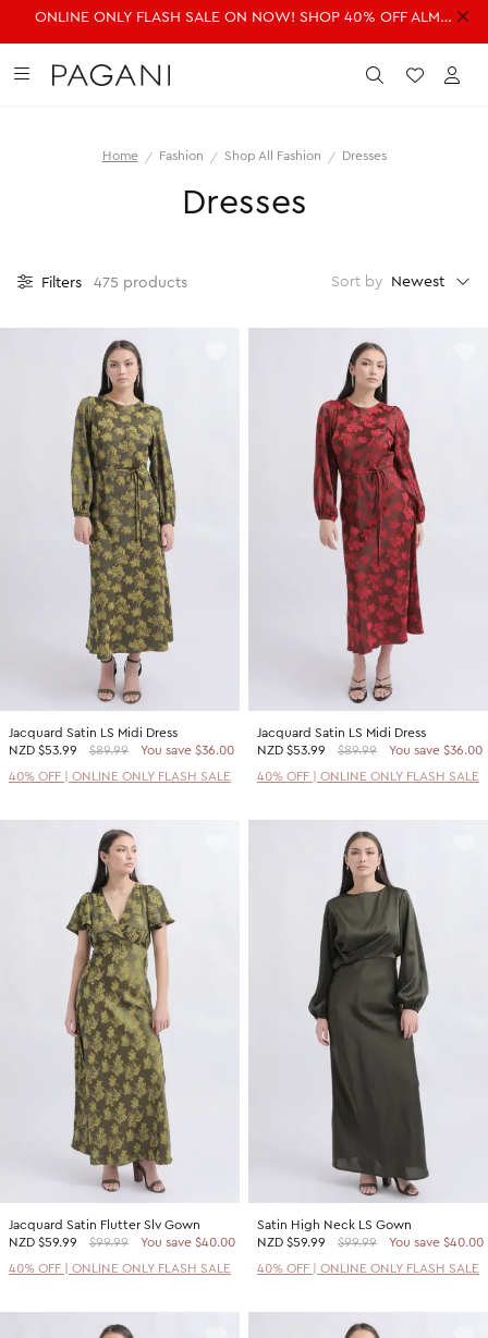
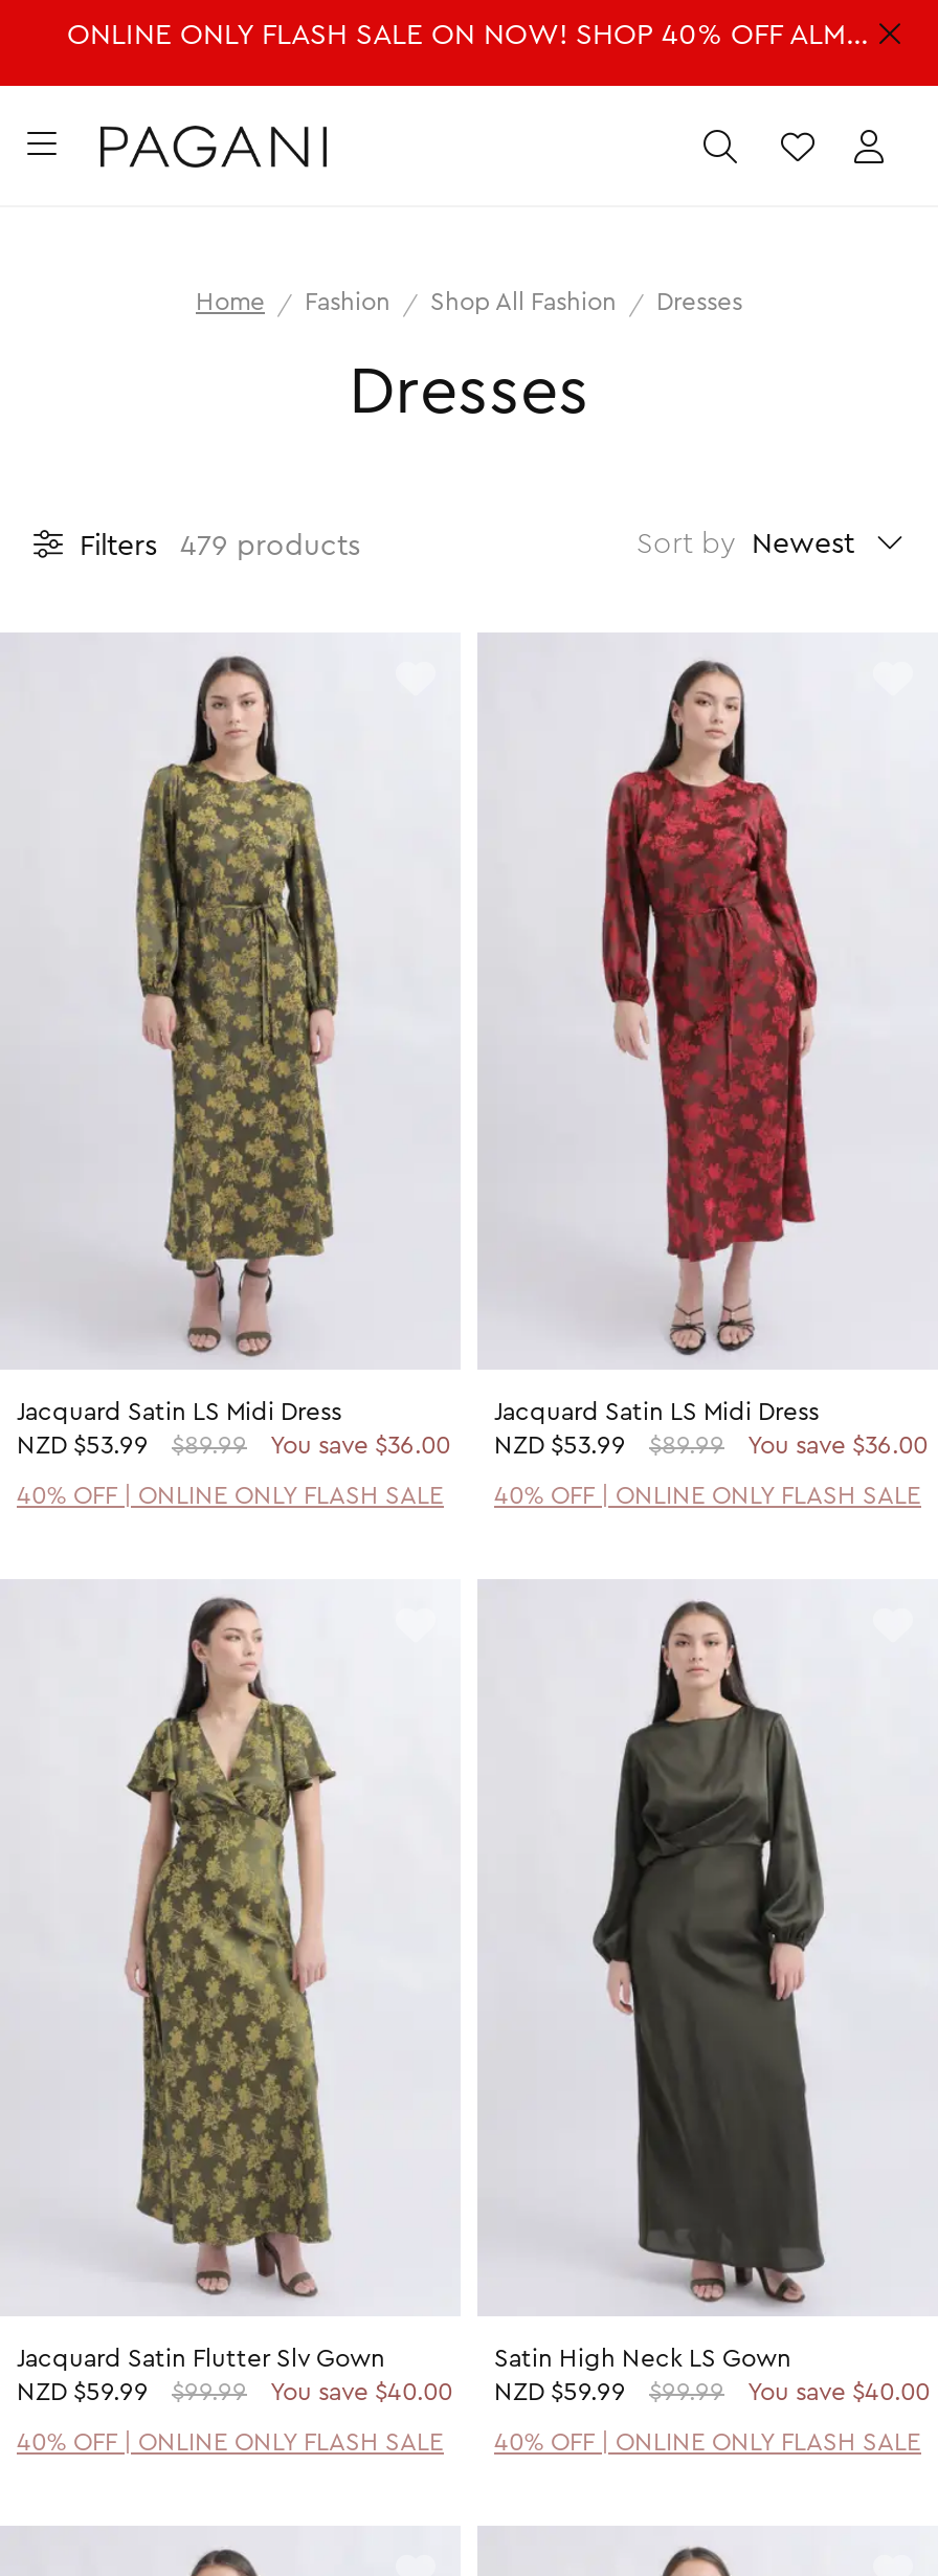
- Filters 475 products
+ Filters 479 products
